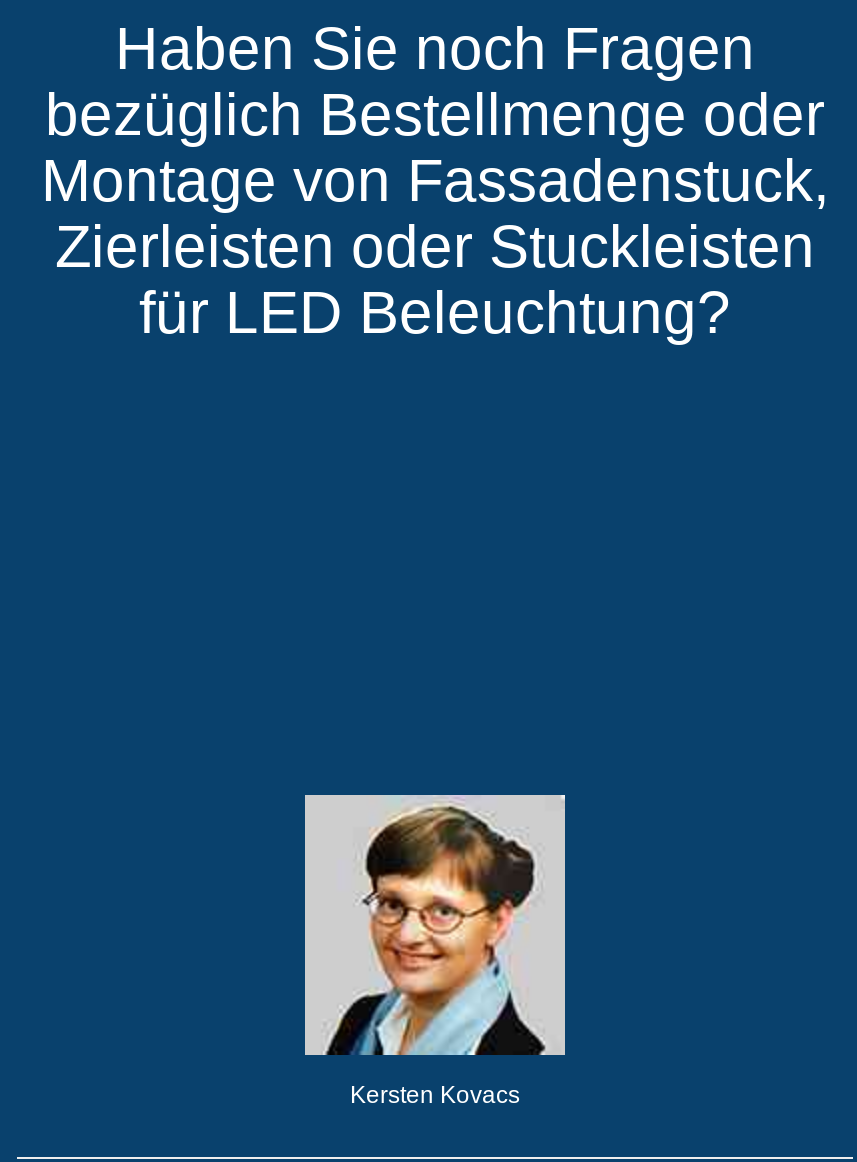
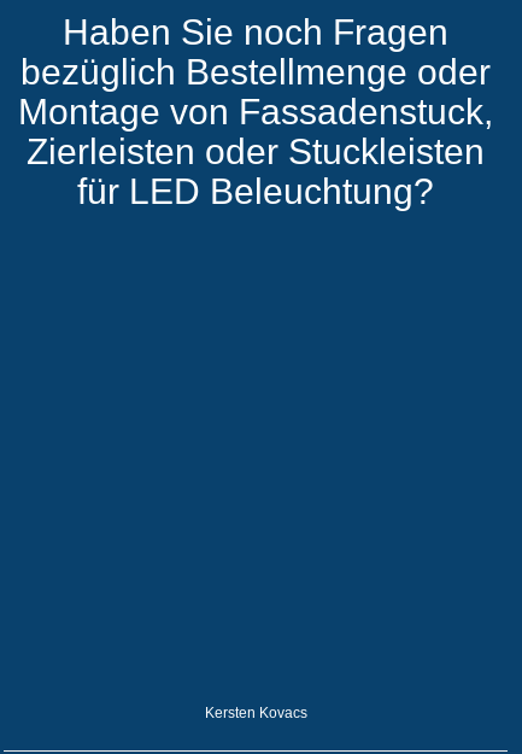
- [image]
